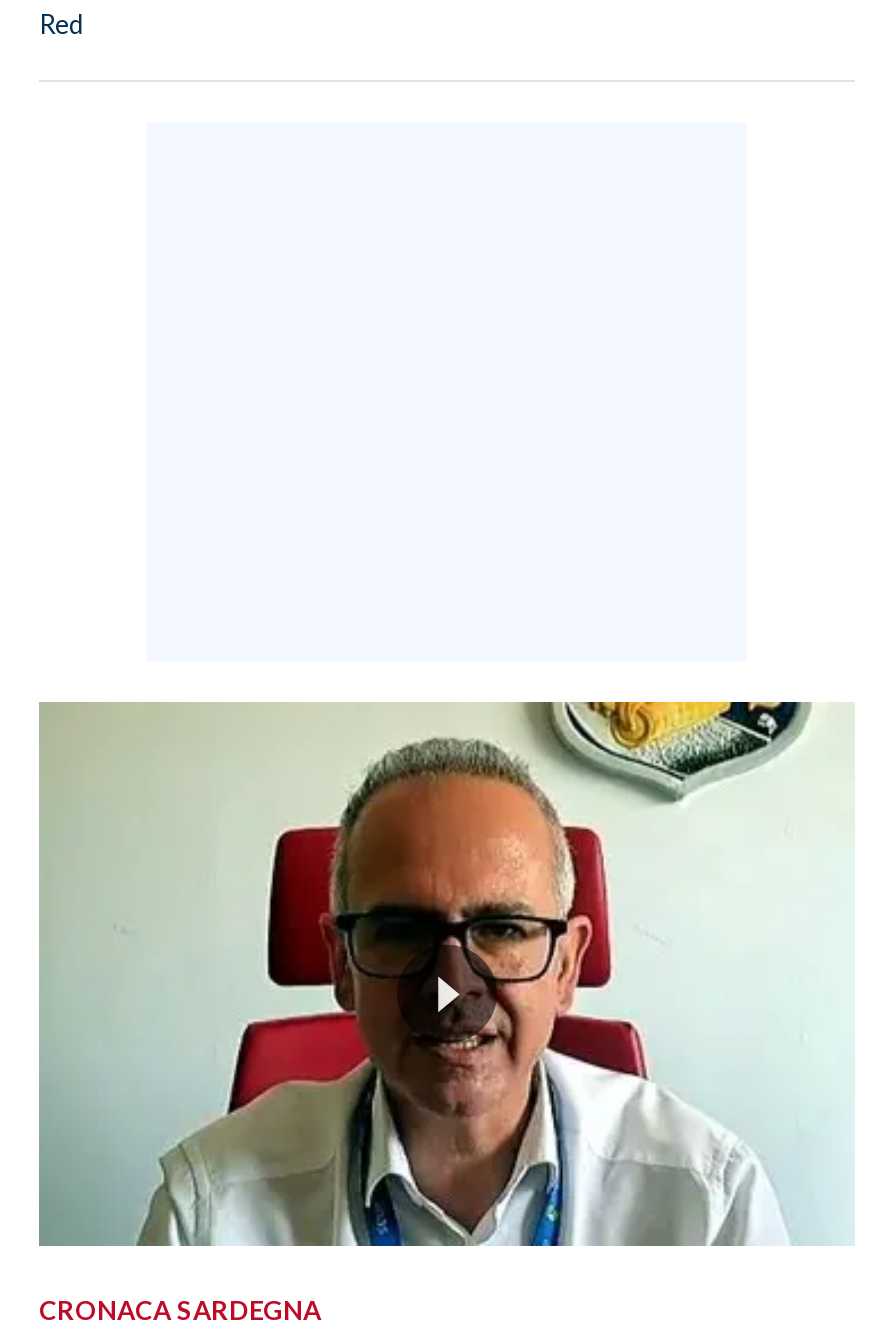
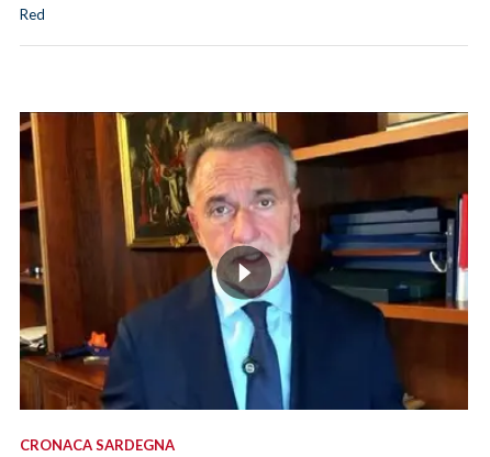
- [image]
+ [image]
